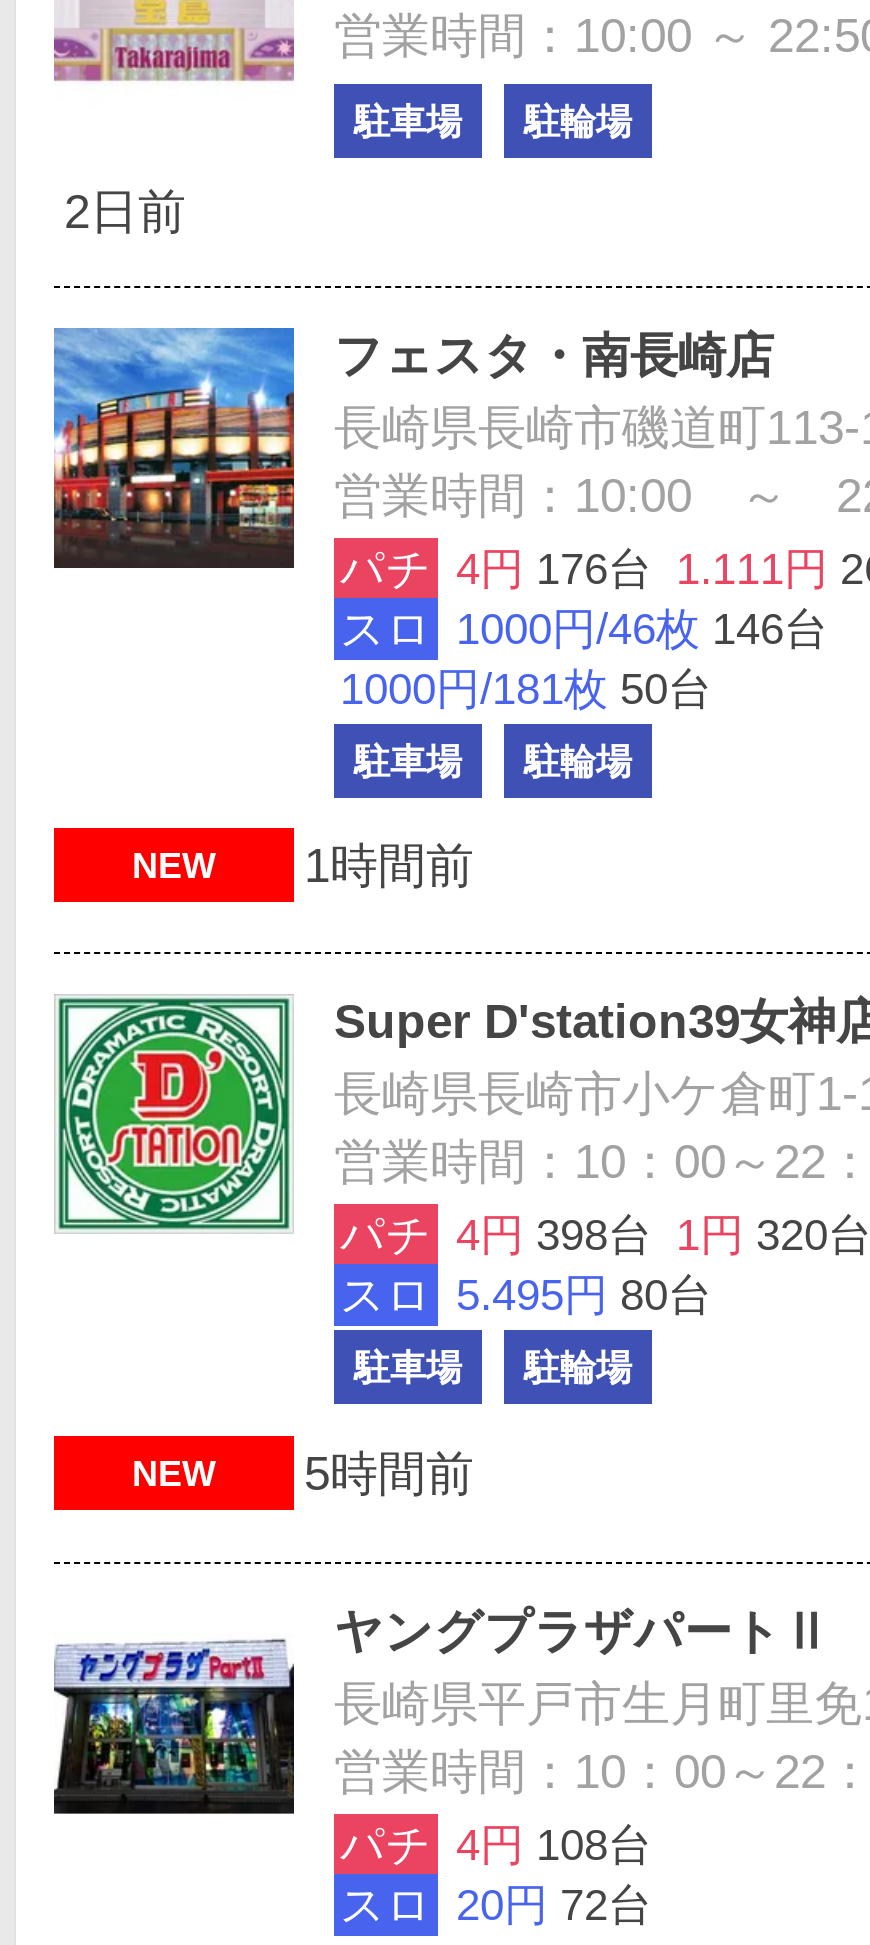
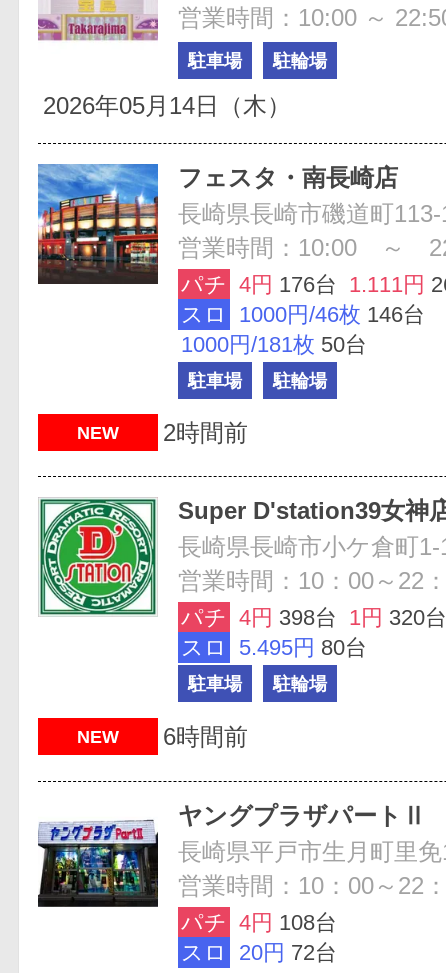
- 2日前
+ 2026年05月14日（木）

- 1時間前
+ 2時間前

- 5時間前
+ 6時間前
